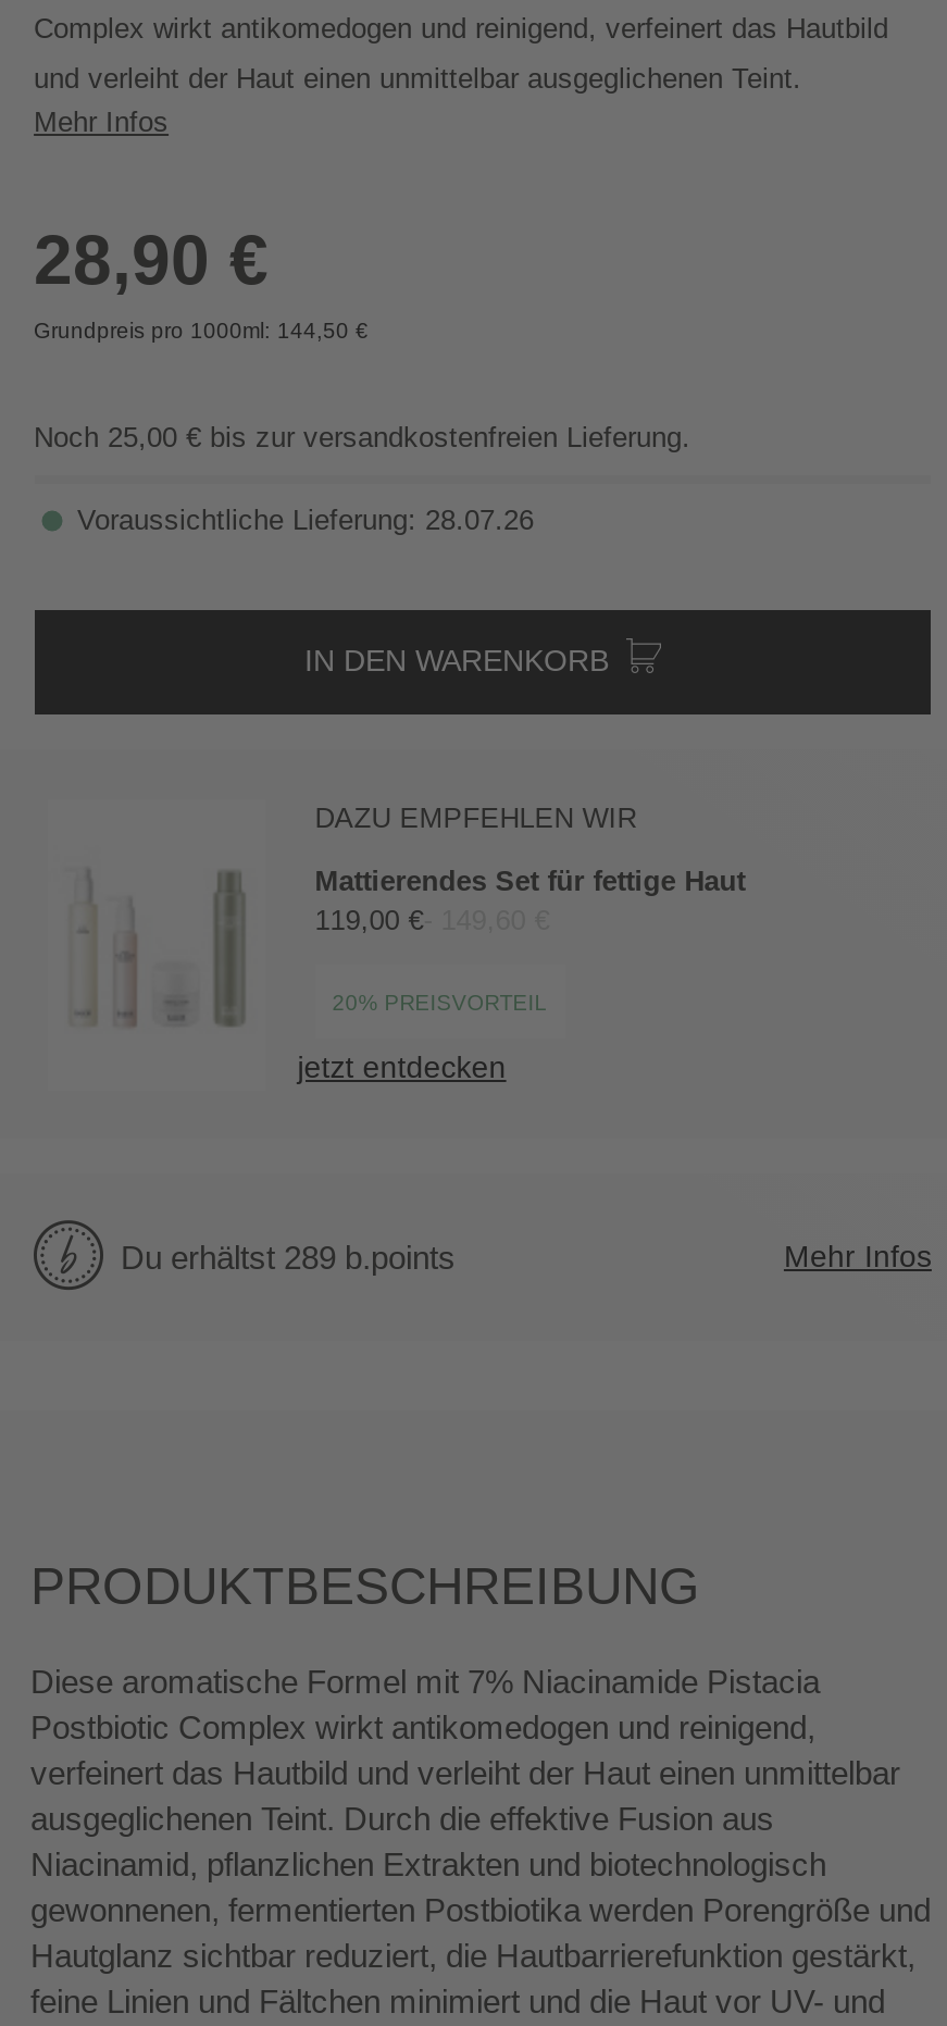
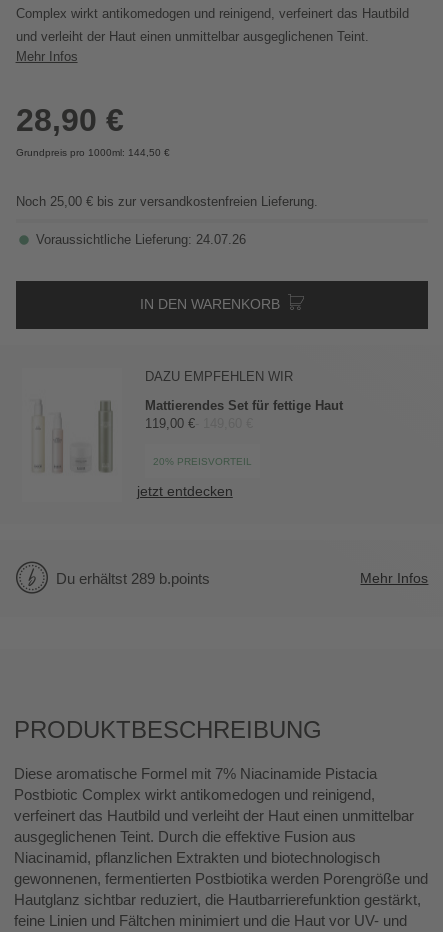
- Voraussichtliche Lieferung: 28.07.26
+ Voraussichtliche Lieferung: 24.07.26
